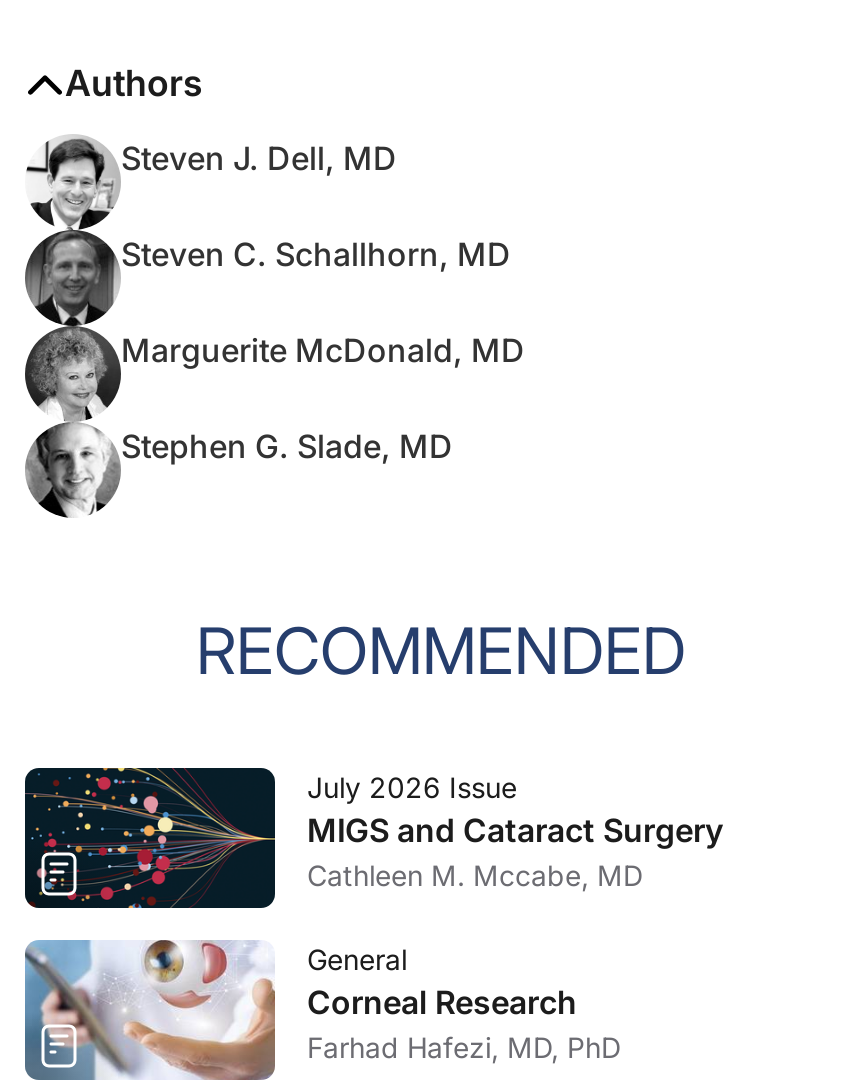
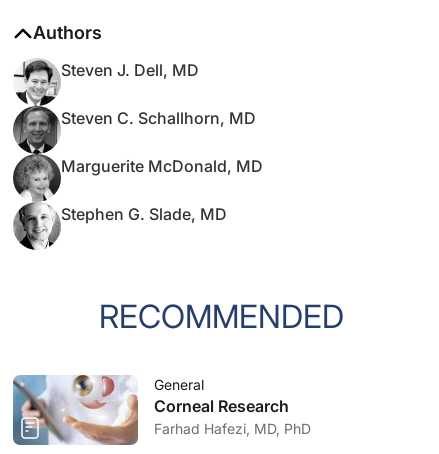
- [image]
- July 2026 Issue
- MIGS and Cataract Surgery
- Cathleen M. Mccabe, MD
